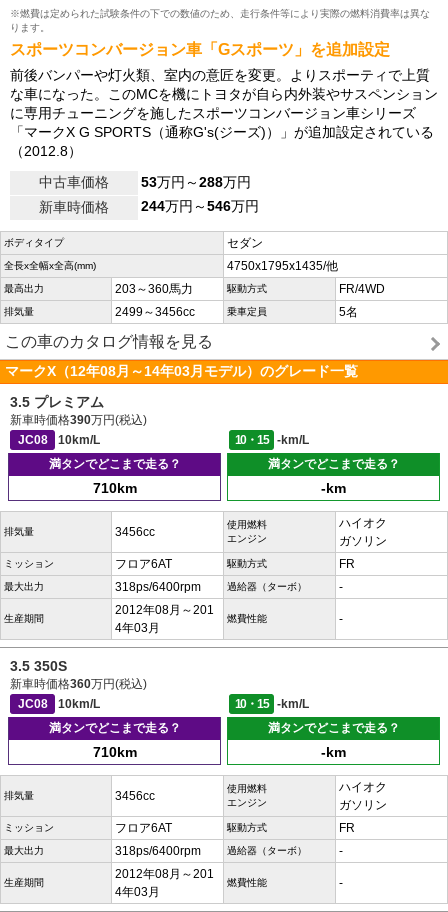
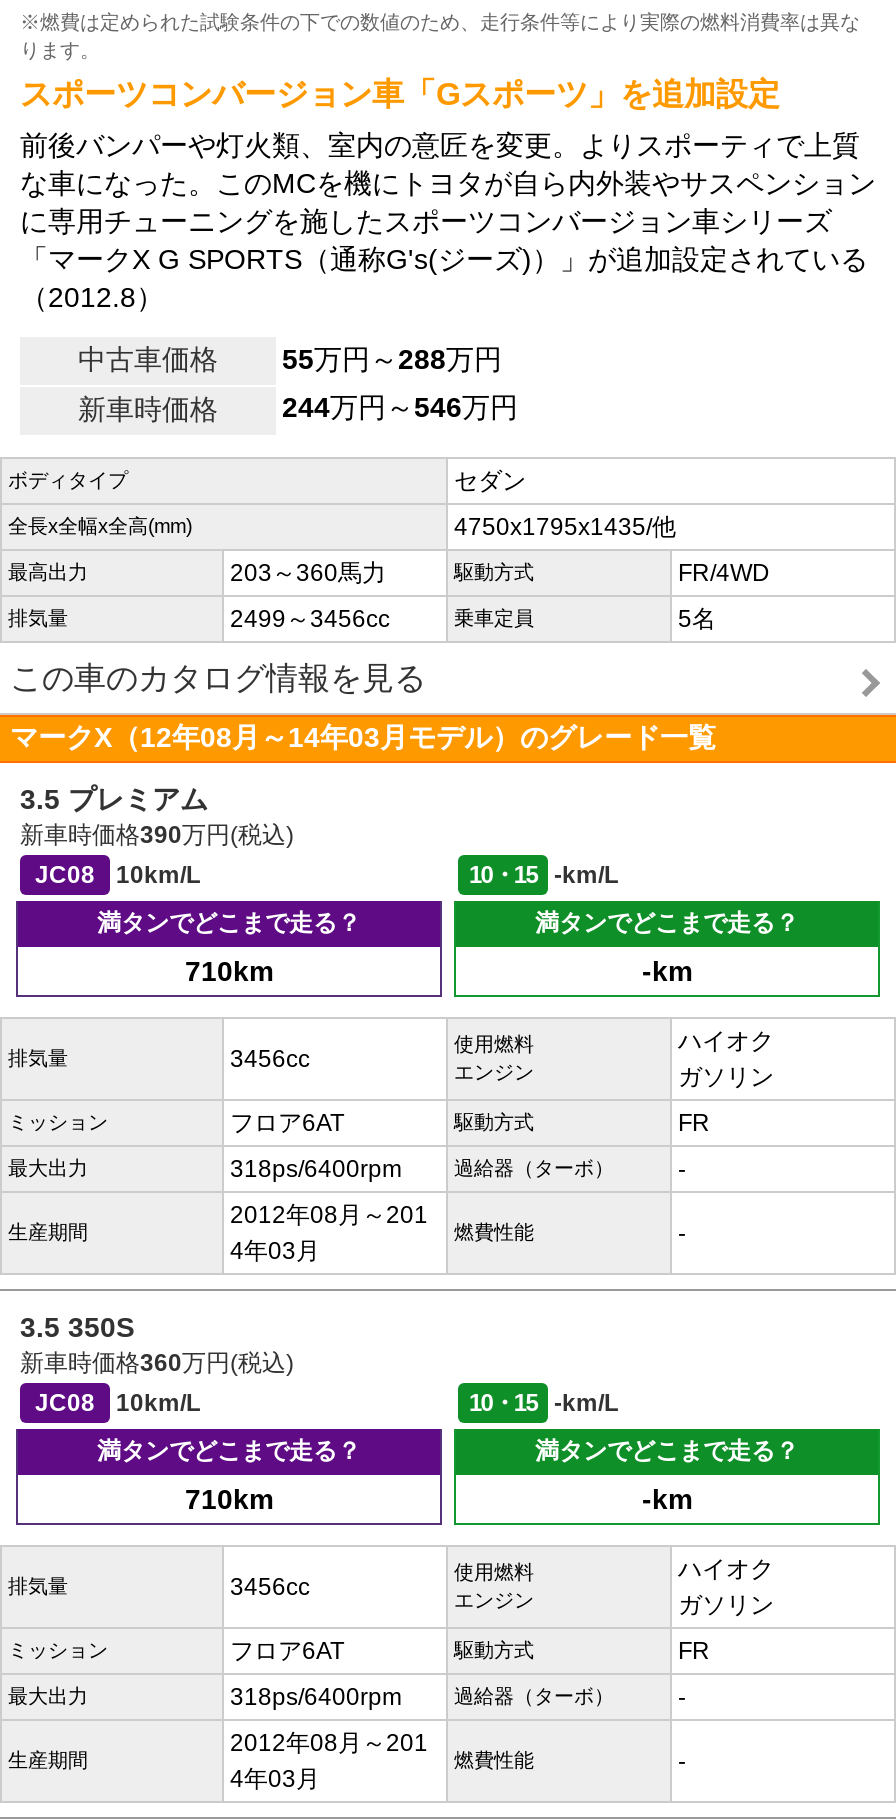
- 中古車価格 53万円～288万円
+ 中古車価格 55万円～288万円
